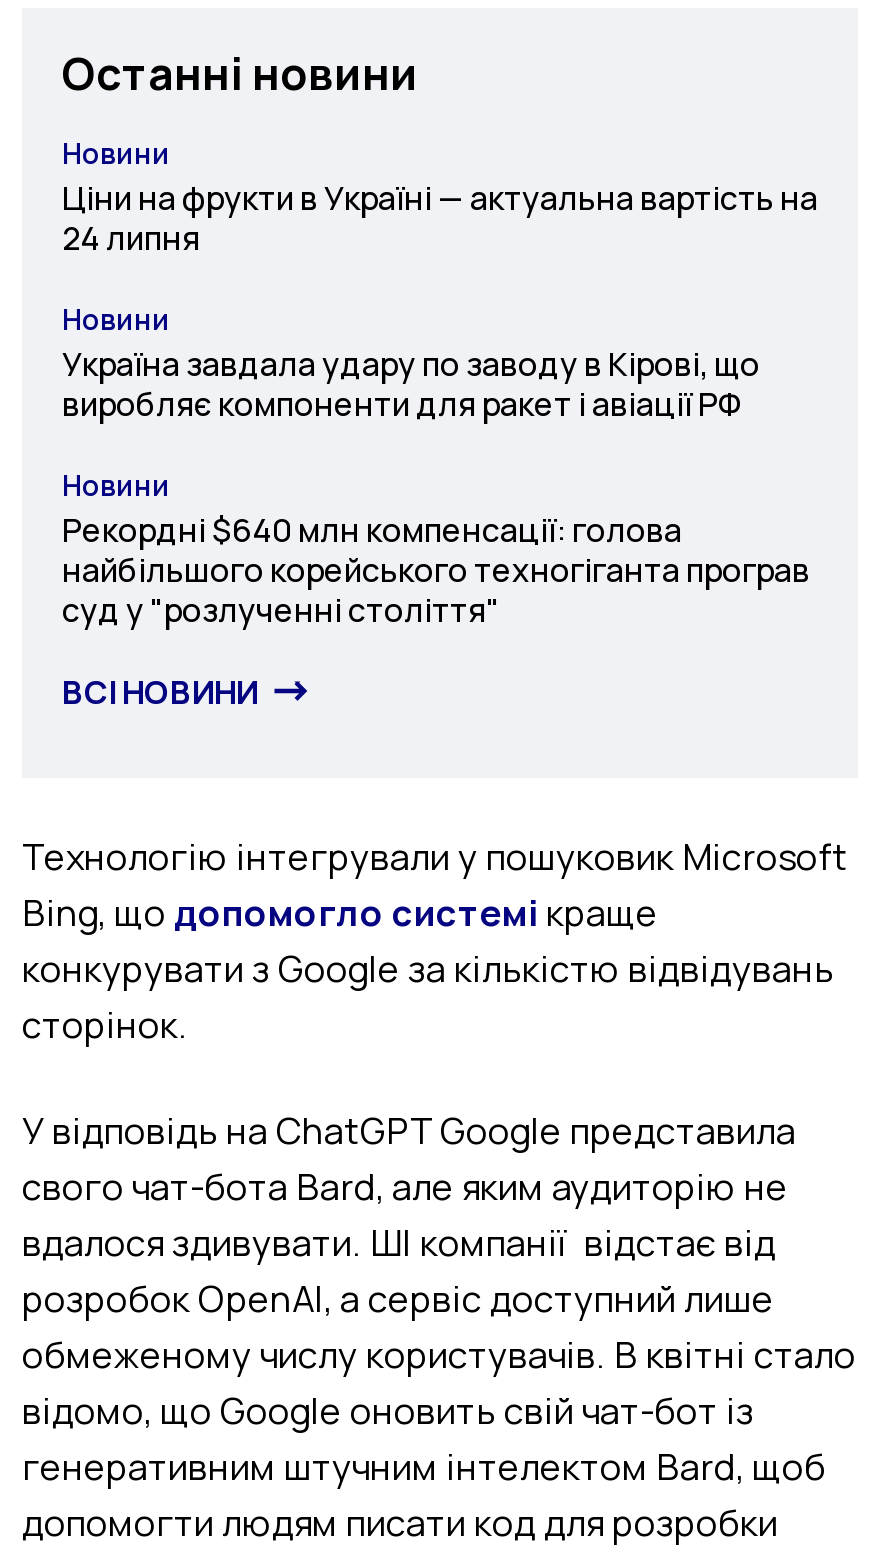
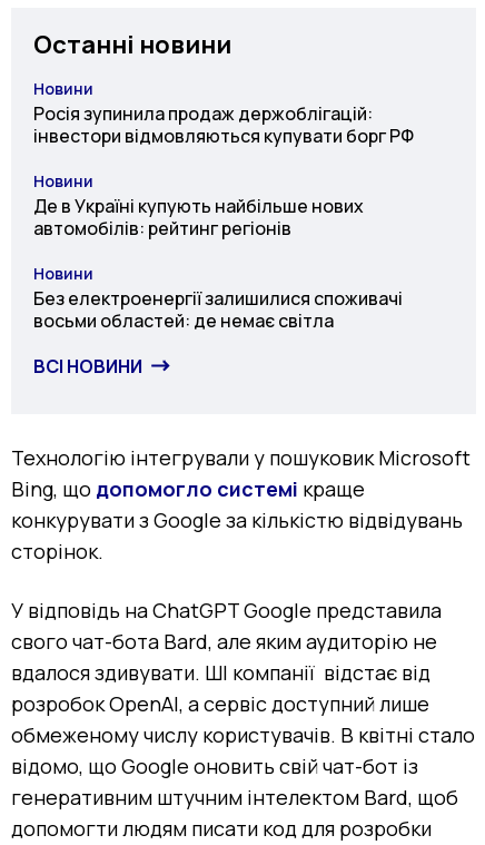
- Ціни на фрукти в Україні — актуальна вартість на
- 24 липня
+ Росія зупинила продаж держоблігацій:
+ інвестори відмовляються купувати борг РФ

- Україна завдала удару по заводу в Кірові, що
- виробляє компоненти для ракет і авіації РФ
+ Де в Україні купують найбільше нових
+ автомобілів: рейтинг регіонів

- Рекордні $640 млн компенсації: голова
- найбільшого корейського техногіганта програв
- суд у "розлученні століття"
+ Без електроенергії залишилися споживачі
+ восьми областей: де немає світла
